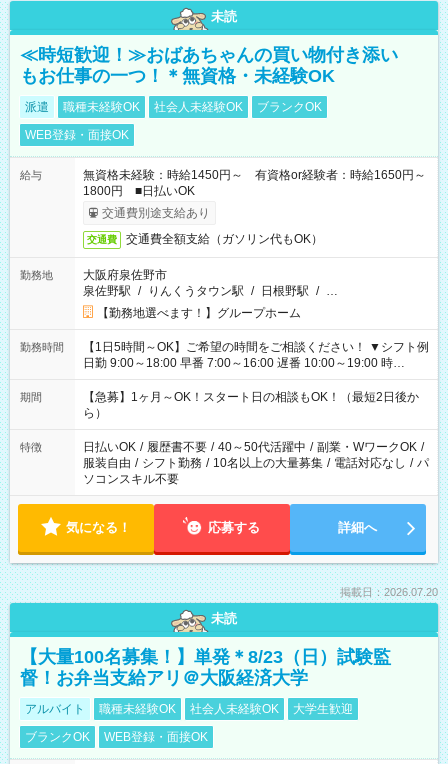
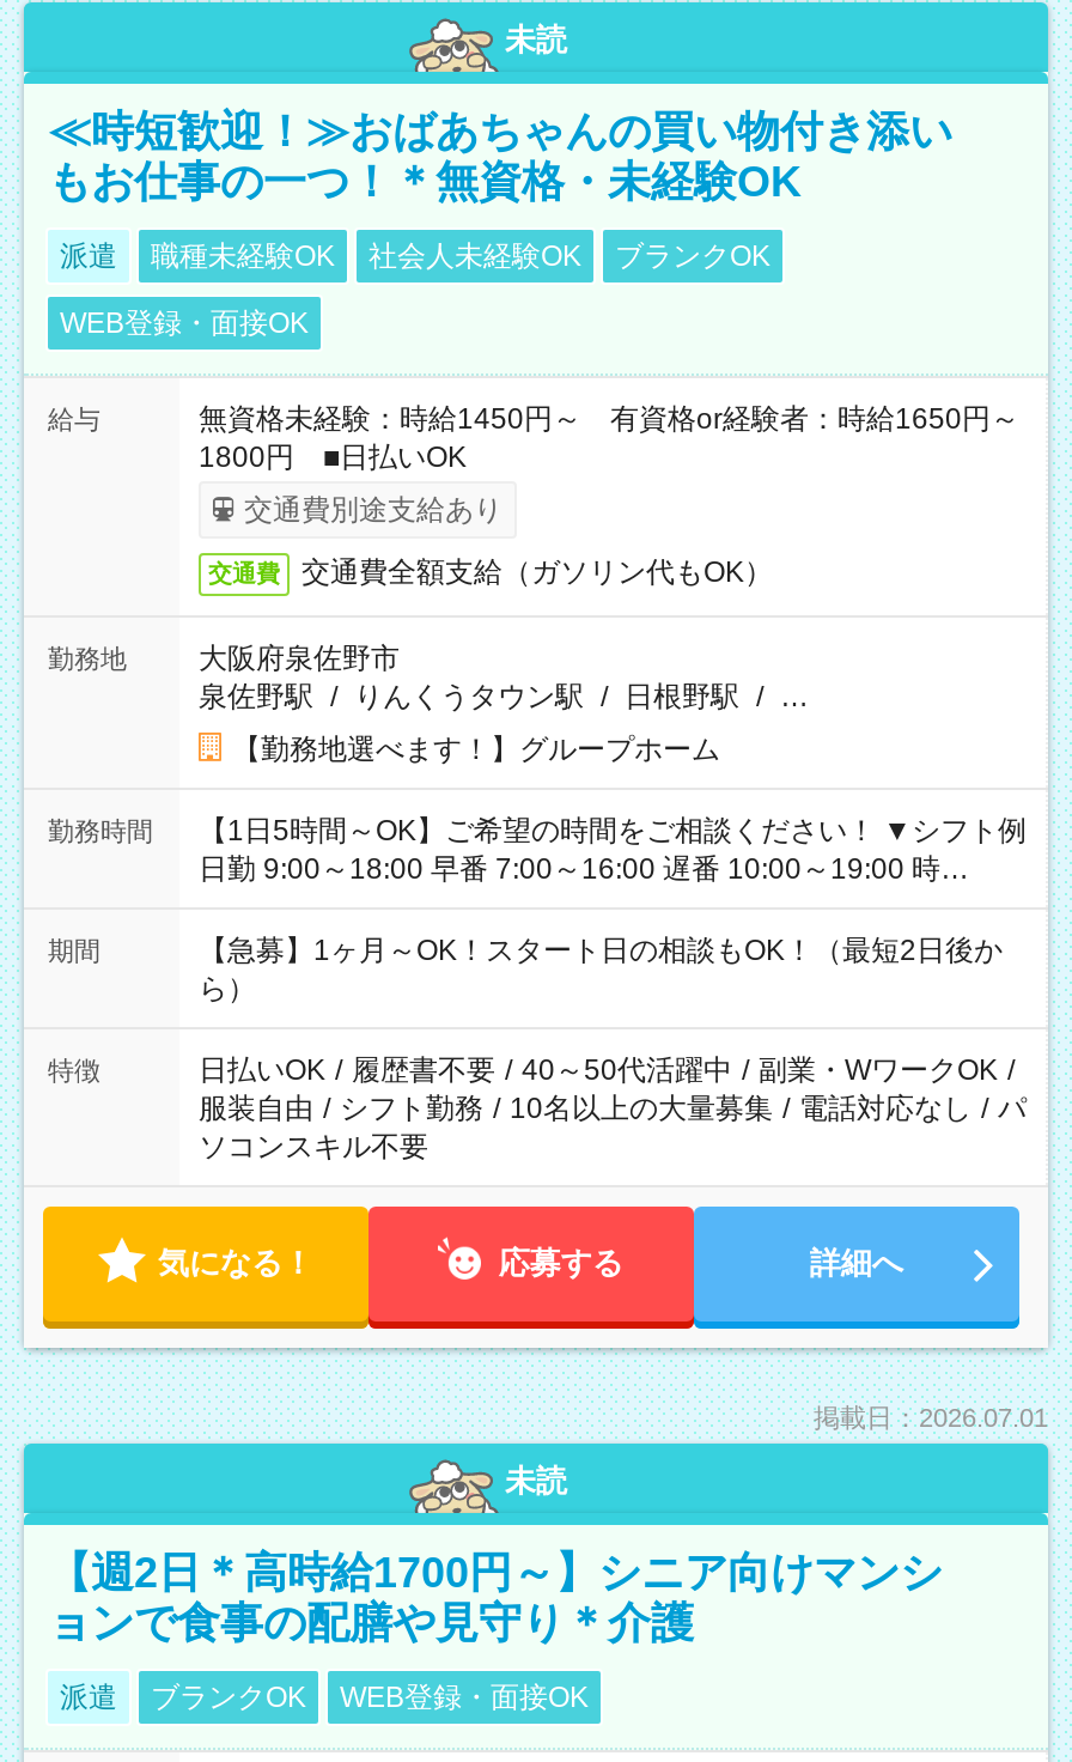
- 掲載日：2026.07.20
+ 掲載日：2026.07.01

- 【大量100名募集！】単発＊8/23（日）試験監
- 督！お弁当支給アリ＠大阪経済大学
+ 【週2日＊高時給1700円～】シニア向けマンシ
+ ョンで食事の配膳や見守り＊介護

- アルバイト
- 職種未経験OK
- 社会人未経験OK
- 大学生歓迎
+ 派遣
